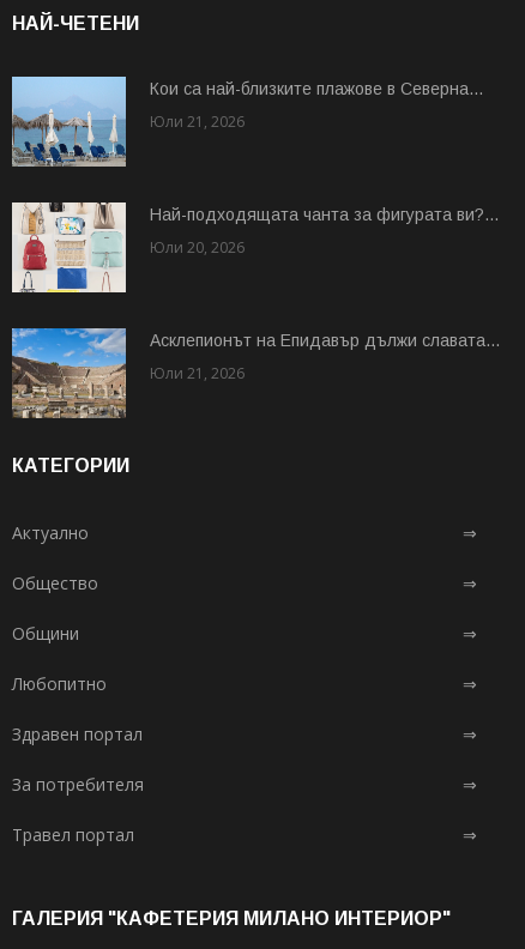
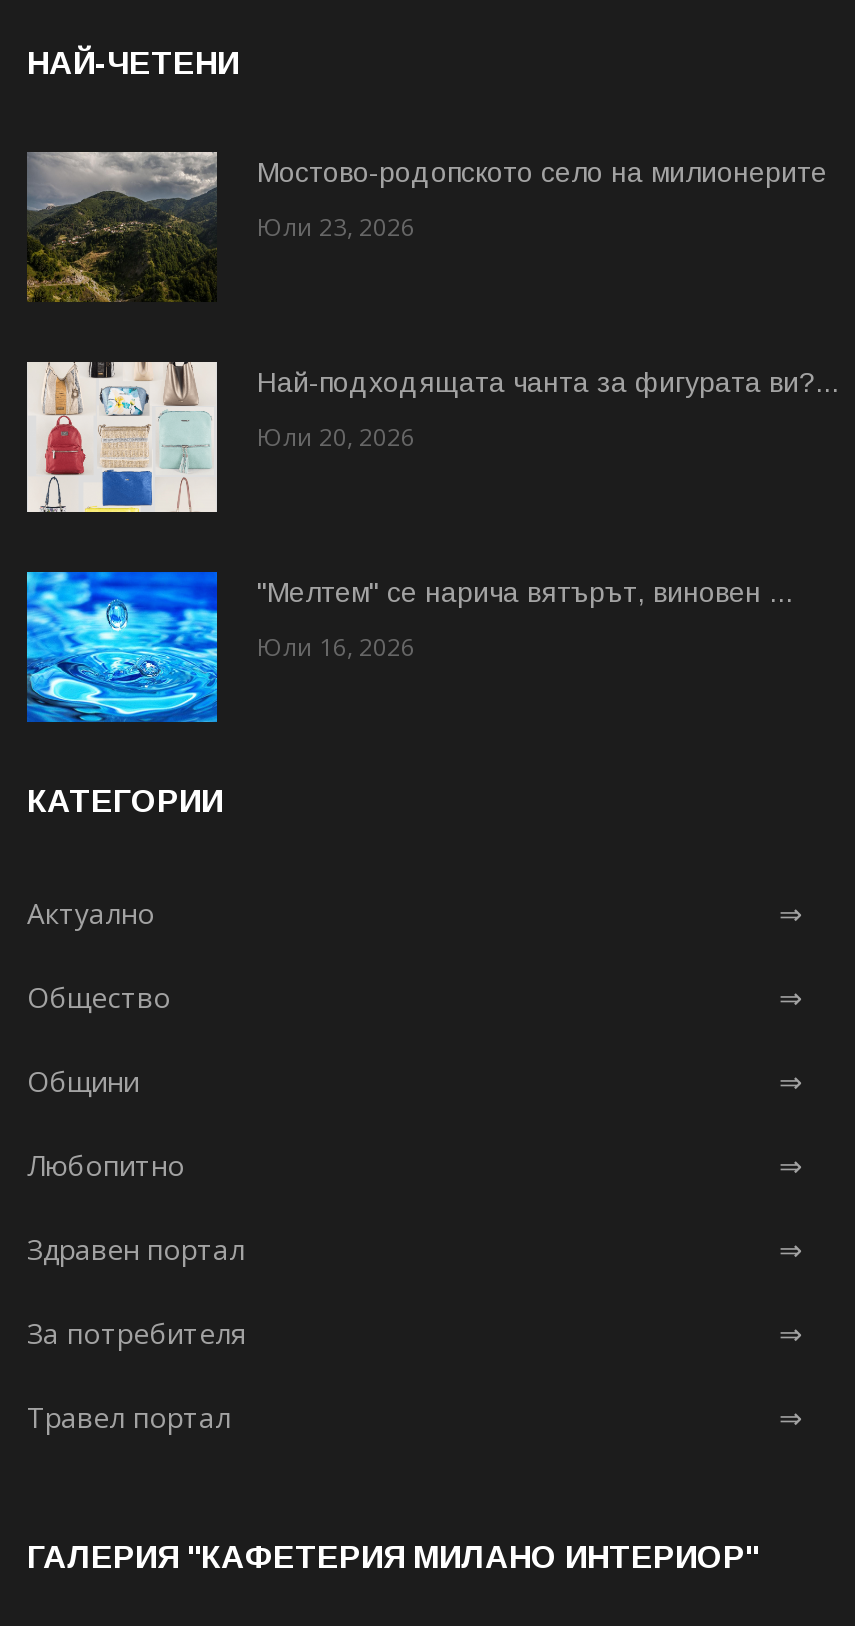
- [image]
- Кои са най-близките плажове в Северна...
+ [image]
+ Мостово-родопското село на милионерите

- Юли 21, 2026
+ Юли 23, 2026

- [image]
- Асклепионът на Епидавър дължи славата...
+ [image]
+ "Мелтем" се нарича вятърът, виновен ...

- Юли 21, 2026
+ Юли 16, 2026
